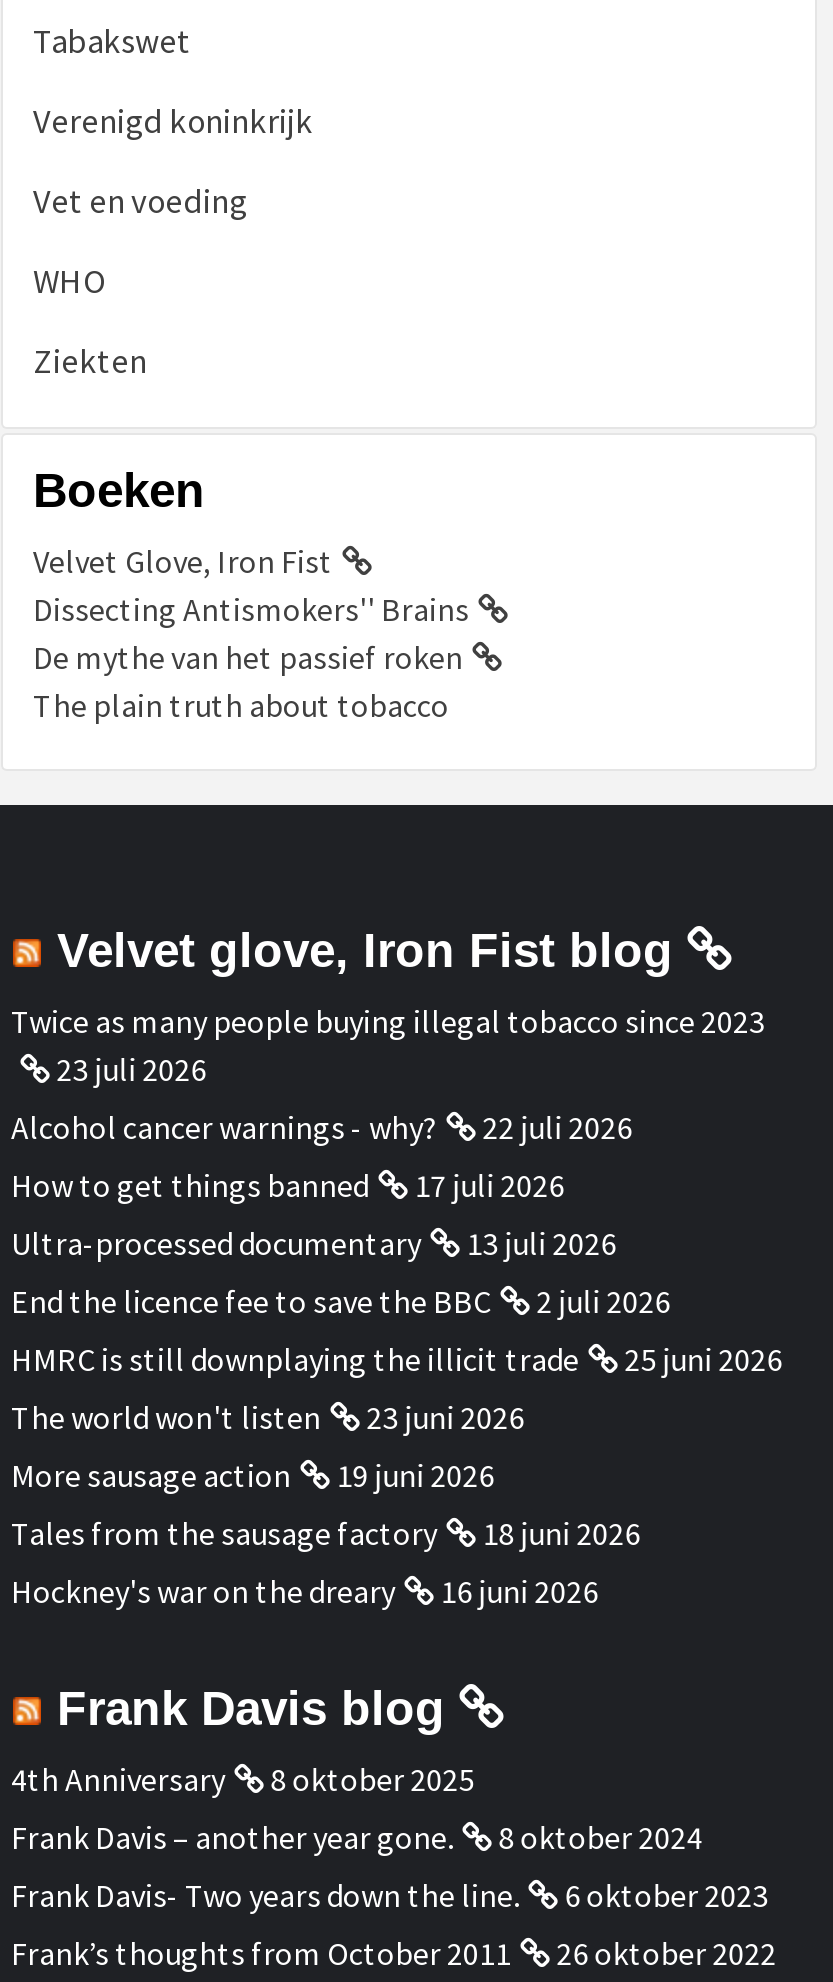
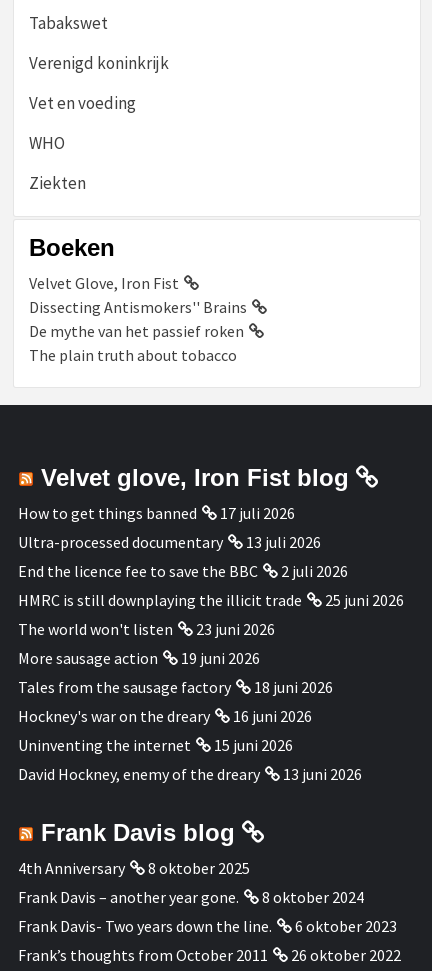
- Twice as many people buying illegal tobacco since 2023
- 23 juli 2026
- Alcohol cancer warnings - why?
- 22 juli 2026

moved up: How to get things banned | 17 juli 2026 | Ultra-processed documentary | ... | Hockney's war on the dreary | 16 juni 2026

+ Uninventing the internet
+ 15 juni 2026
+ David Hockney, enemy of the dreary
+ 13 juni 2026
